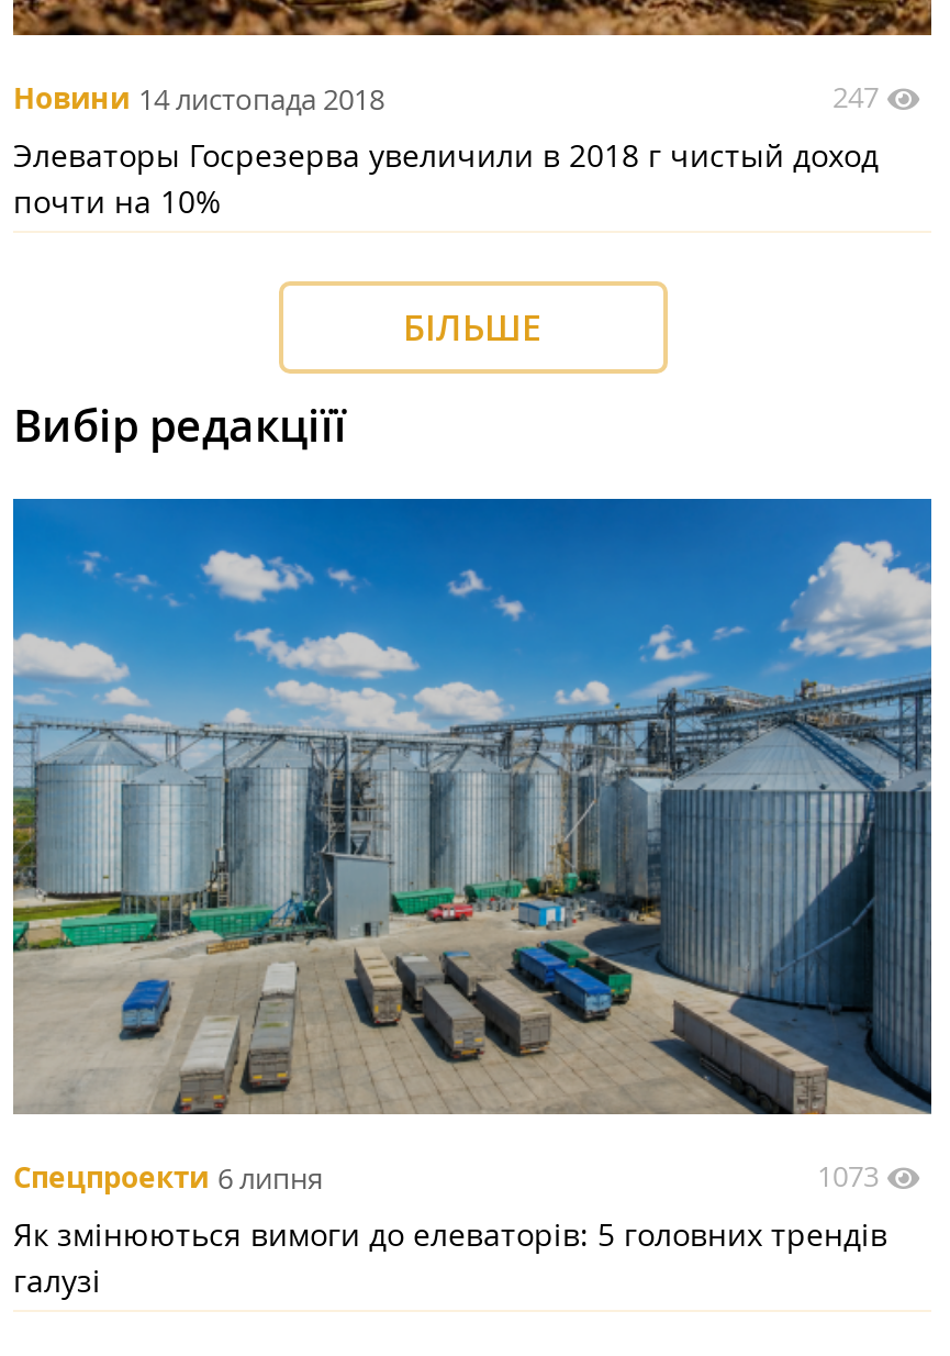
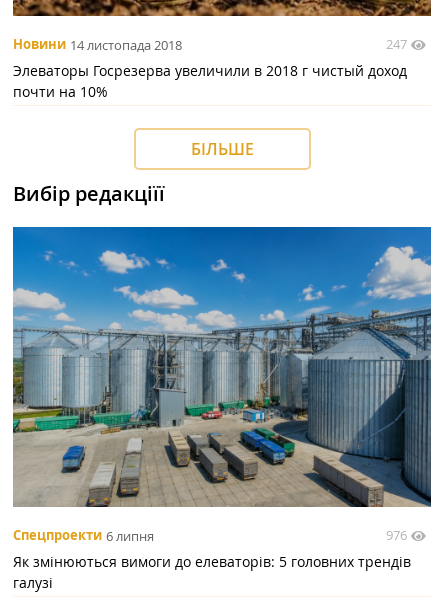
- 1073
+ 976
